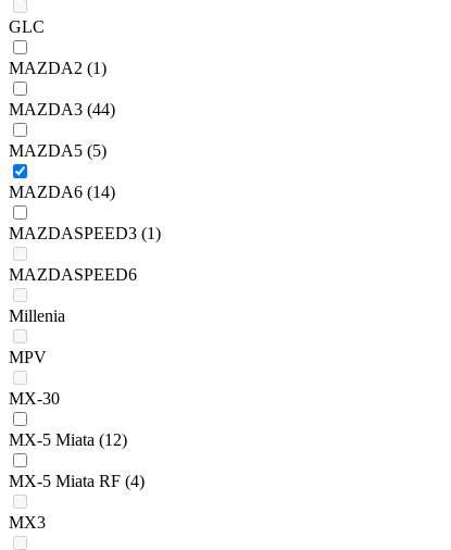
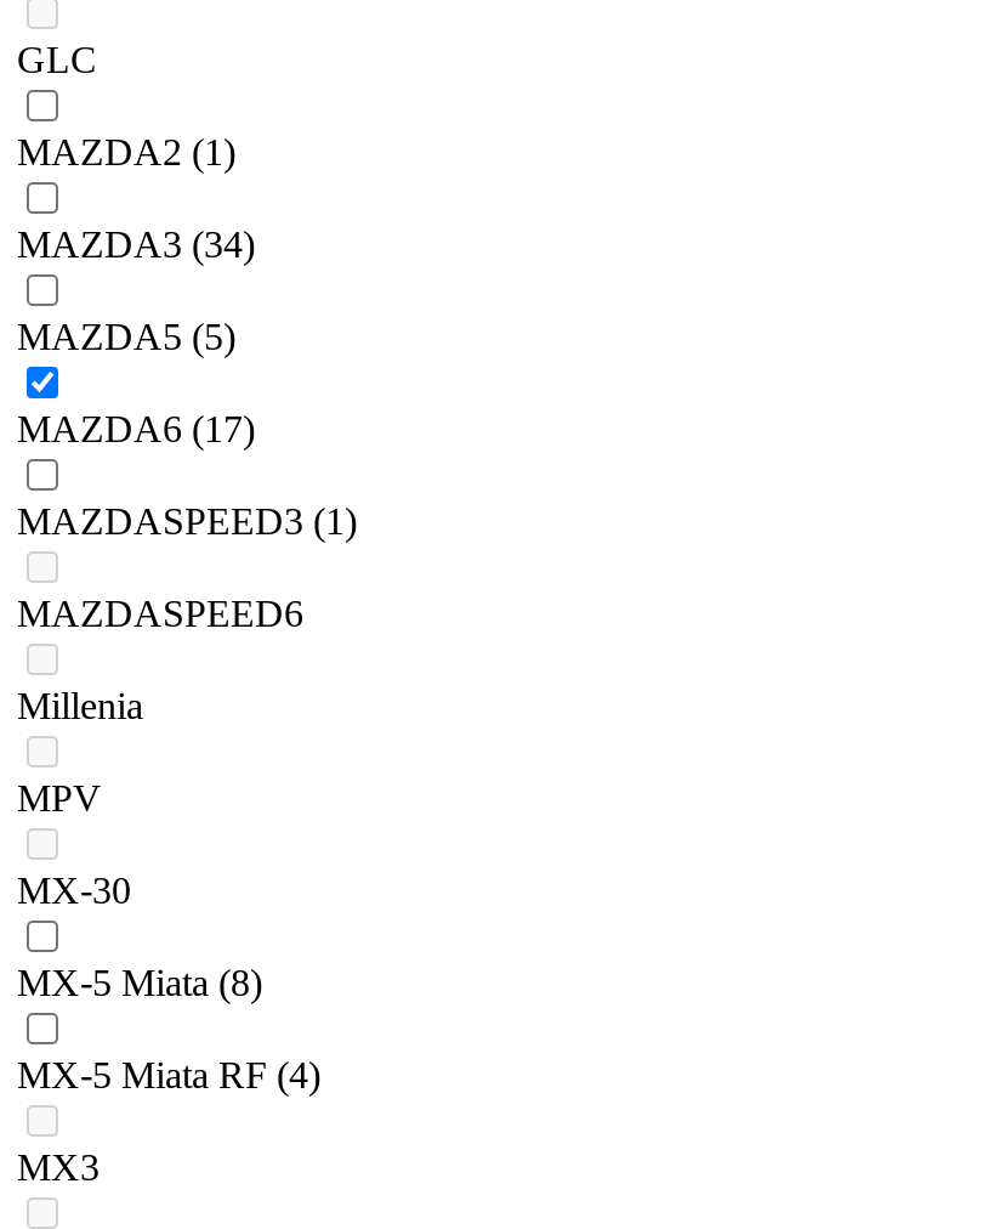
- MAZDA3 (44)
+ MAZDA3 (34)

- MAZDA6 (14)
+ MAZDA6 (17)

- MX-5 Miata (12)
+ MX-5 Miata (8)
